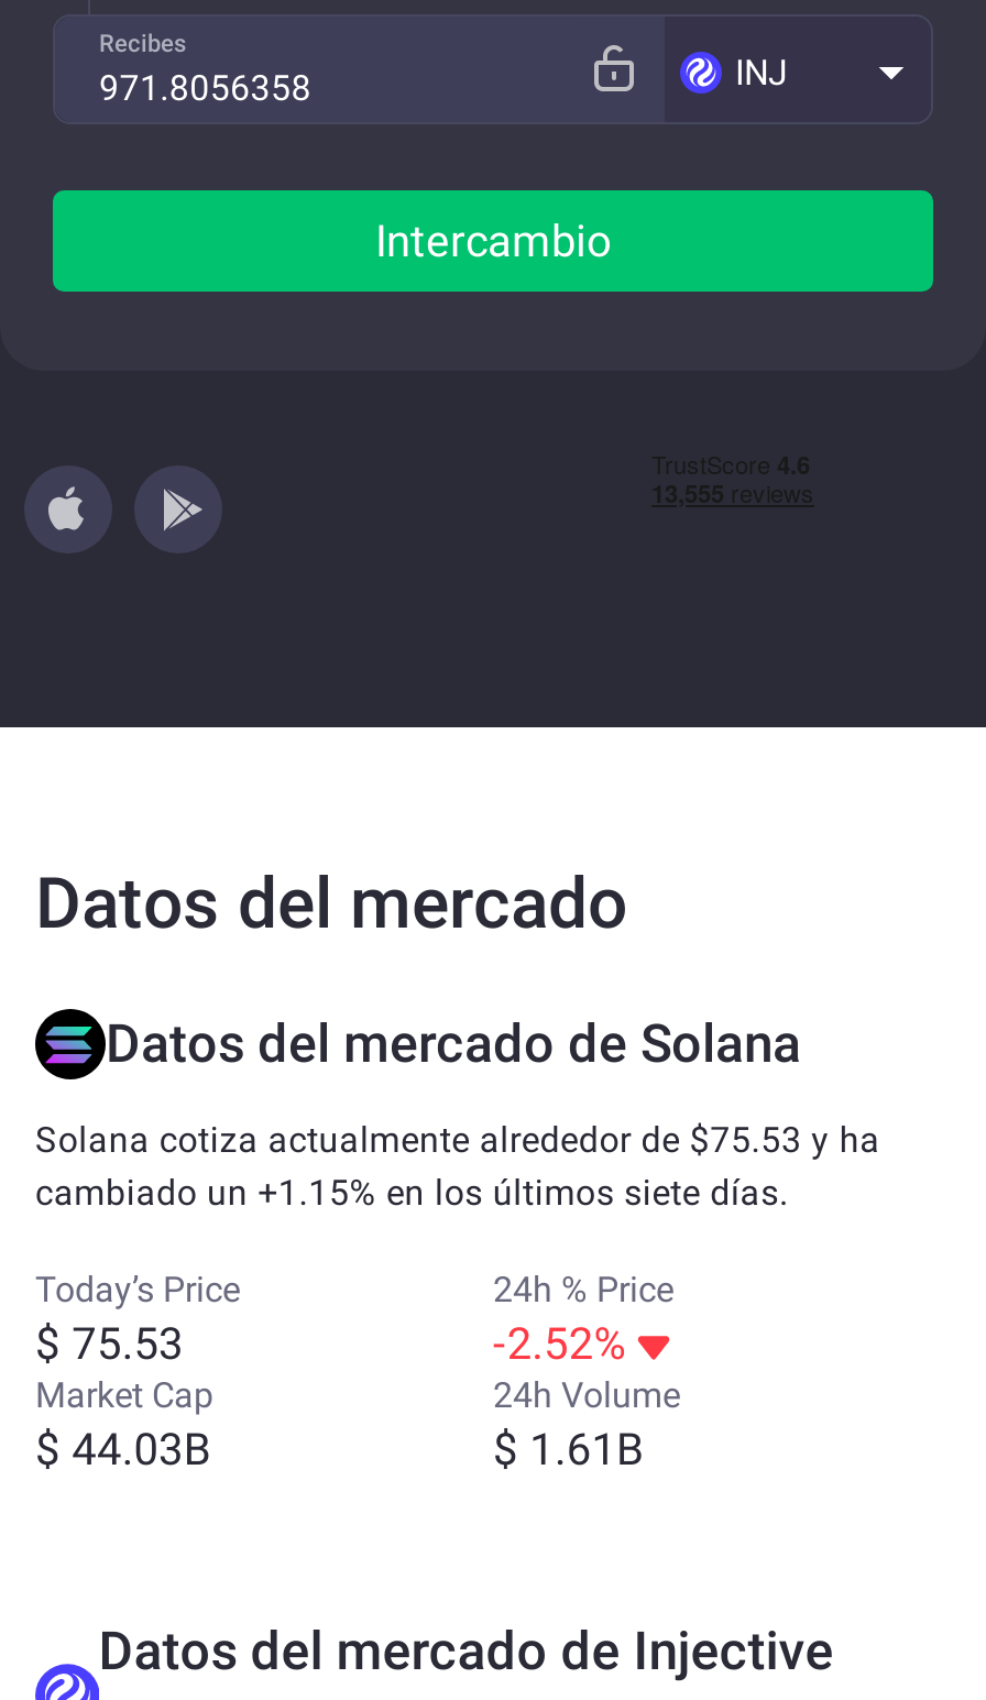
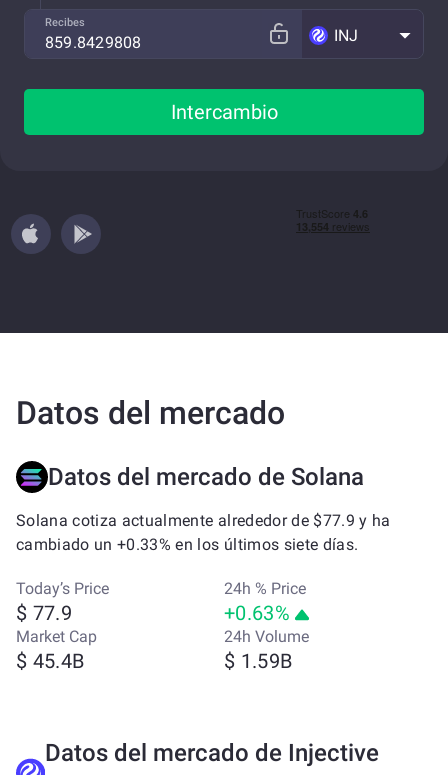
- Solana cotiza actualmente alrededor de $75.53 y ha
+ Solana cotiza actualmente alrededor de $77.9 y ha

- cambiado un +1.15% en los últimos siete días.
+ cambiado un +0.33% en los últimos siete días.

- $ 75.53
+ $ 77.9

- -2.52%
+ +0.63%

- $ 44.03B
+ $ 45.4B

- $ 1.61B
+ $ 1.59B
